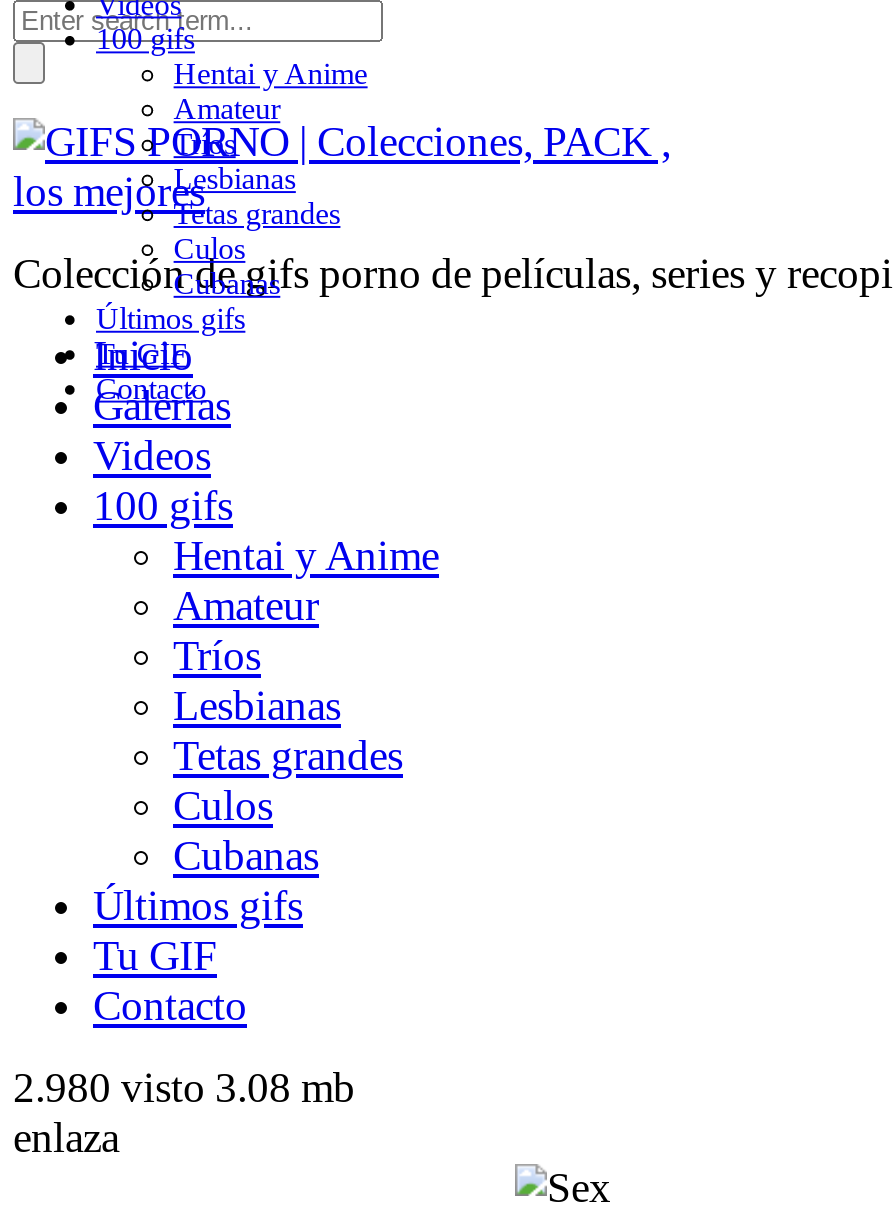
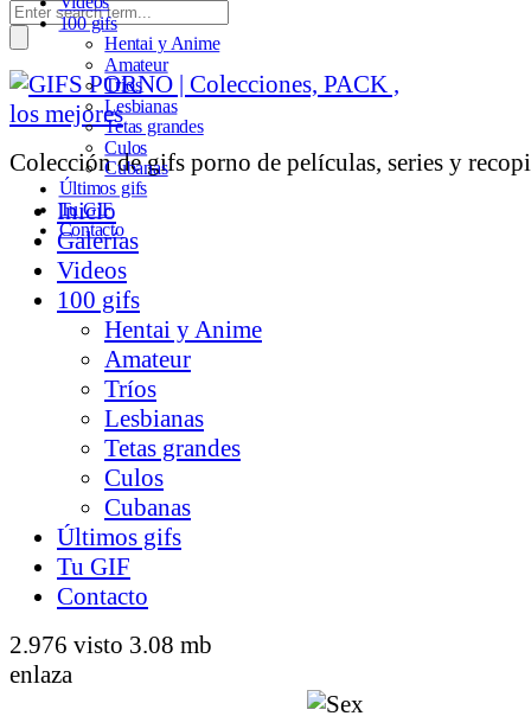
- 2.980 visto 3.08 mb
+ 2.976 visto 3.08 mb
